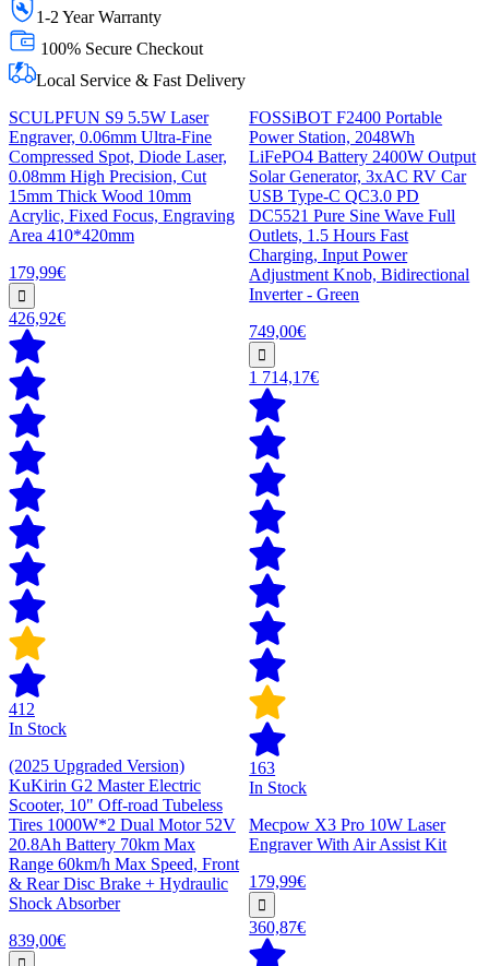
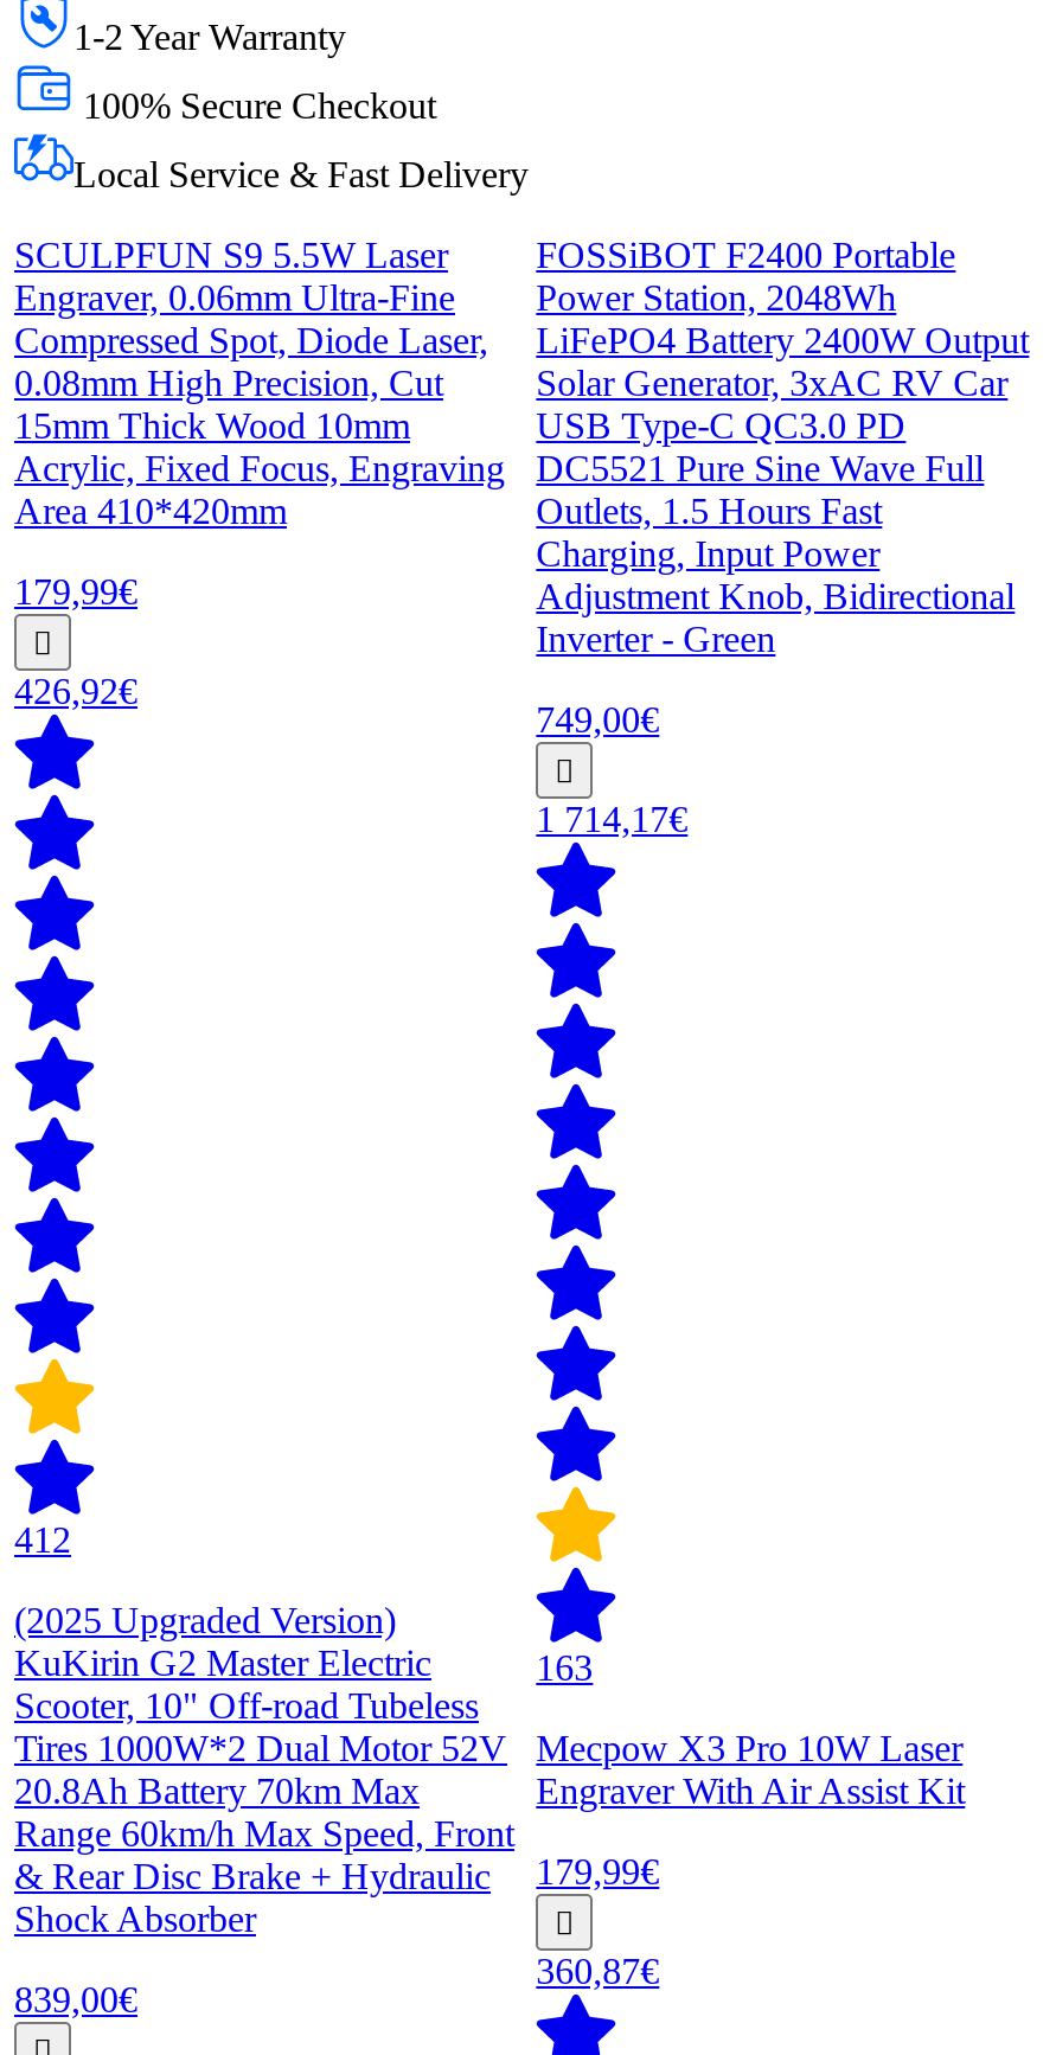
- In Stock

- In Stock
